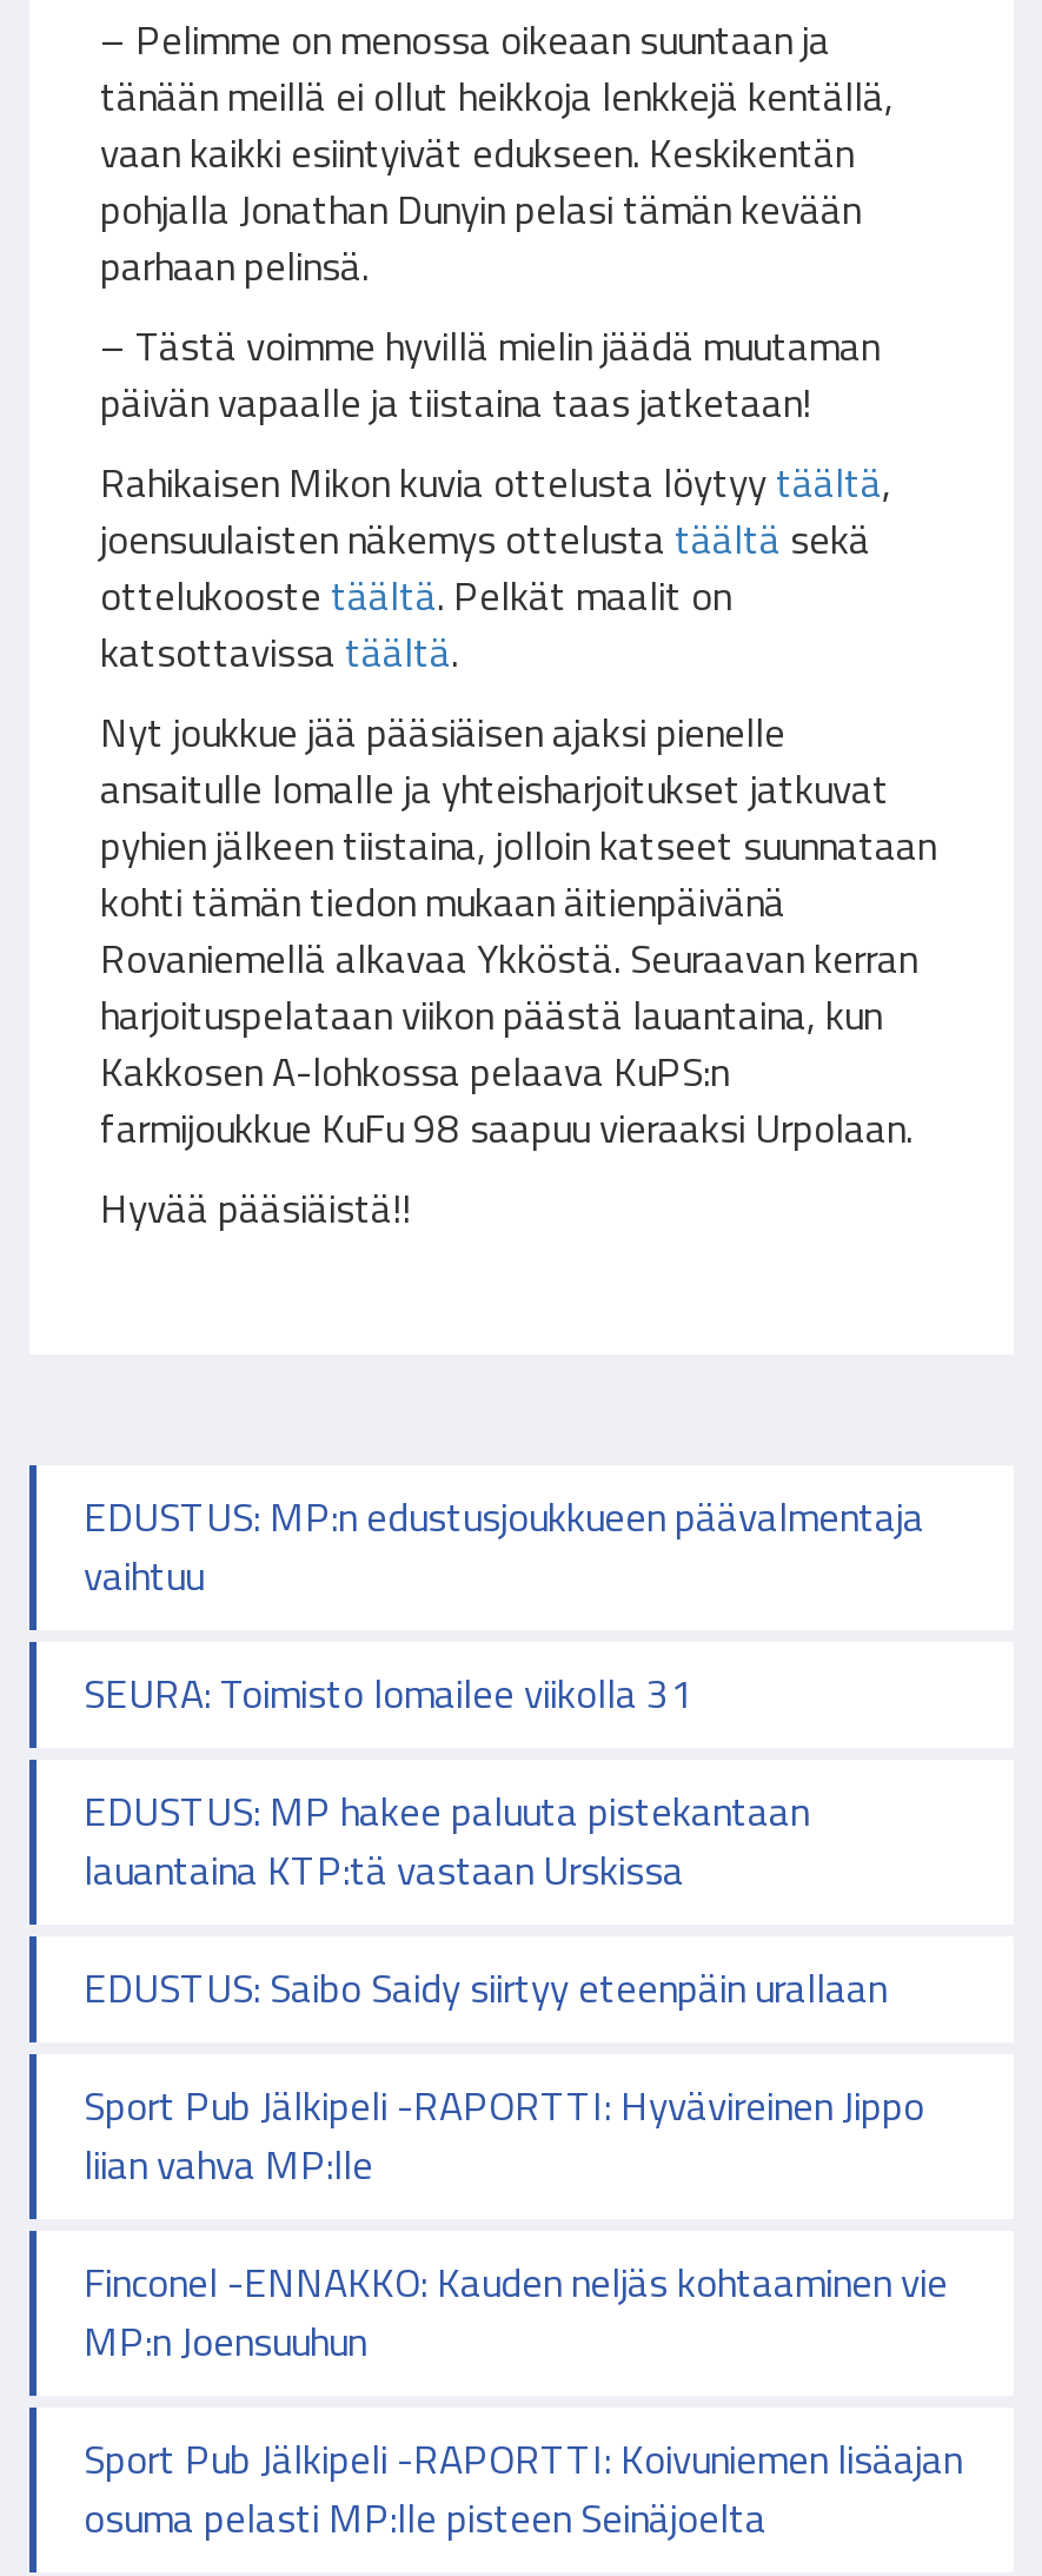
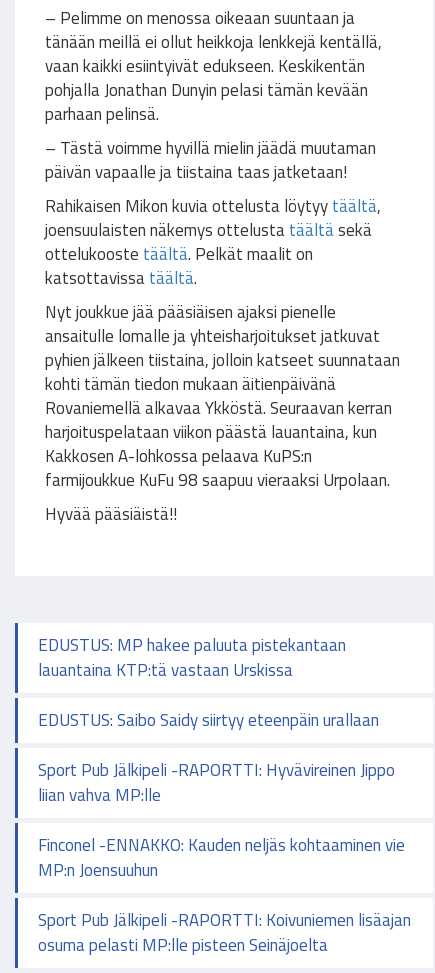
- EDUSTUS: MP:n edustusjoukkueen päävalmentaja
- vaihtuu
- SEURA: Toimisto lomailee viikolla 31
